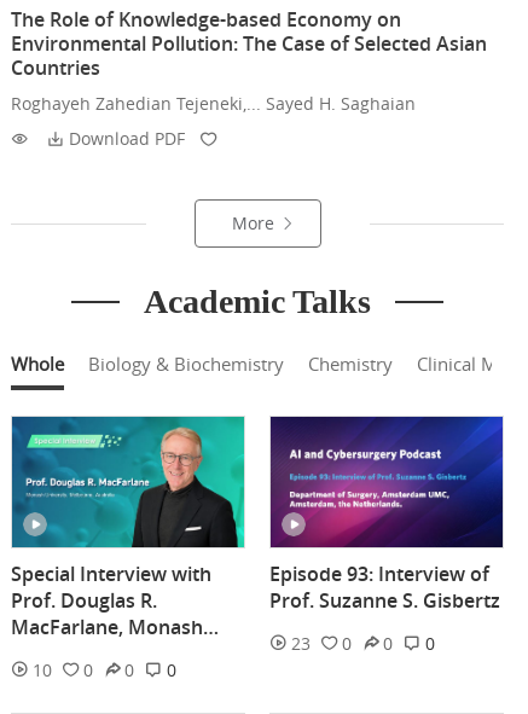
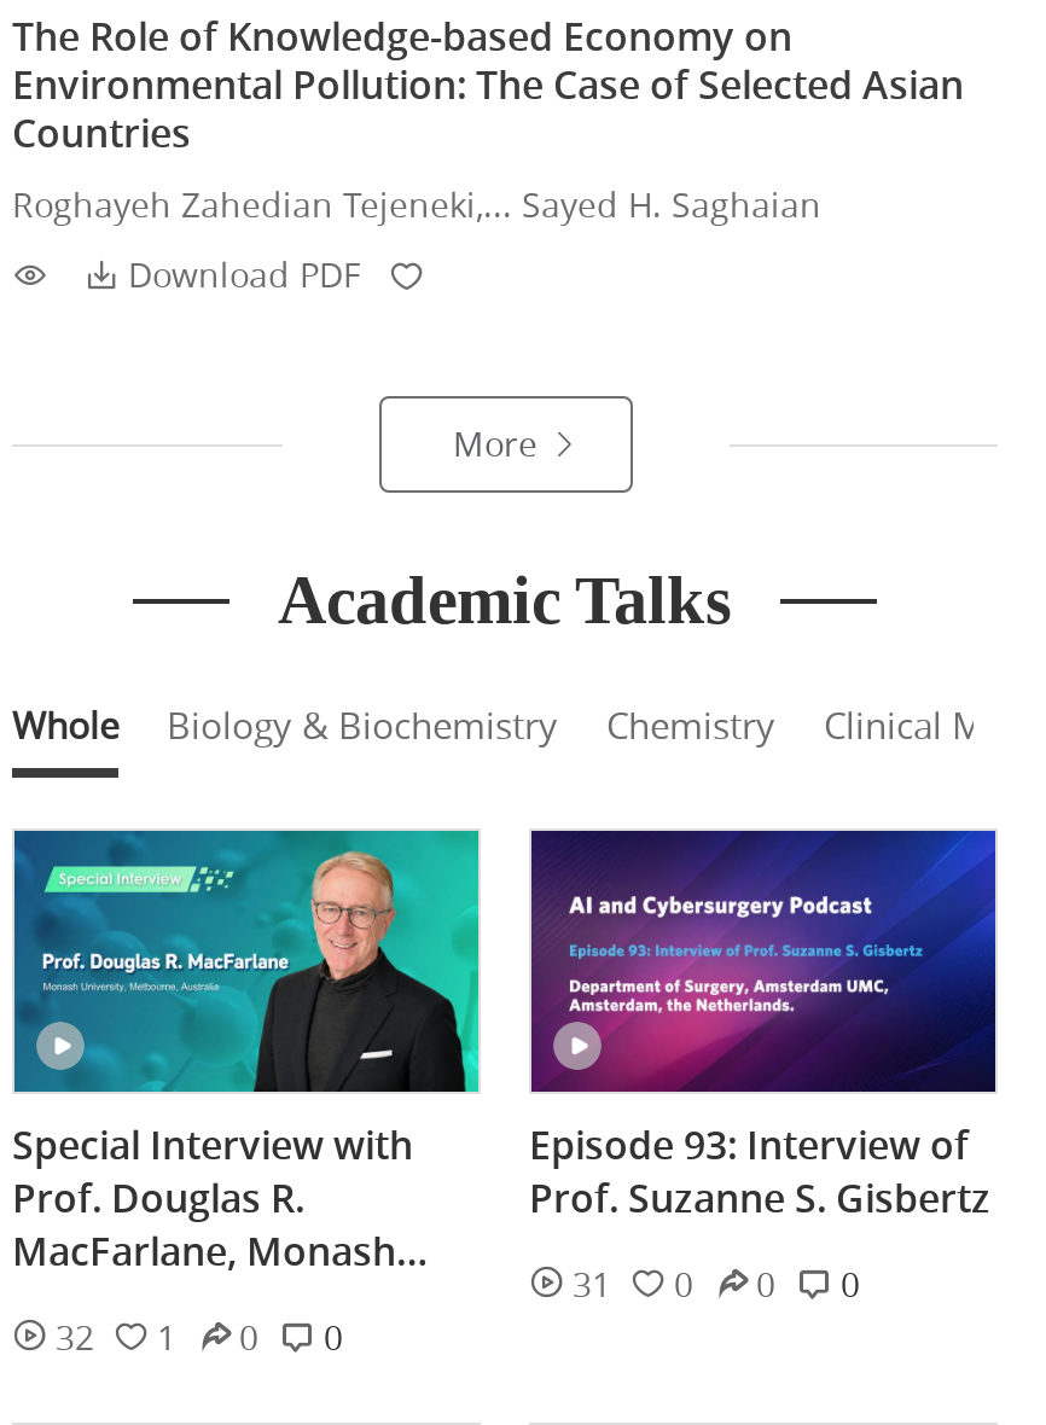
- 23 0 0 0
+ 31 0 0 0

- 10
+ 32

- 0
+ 1
